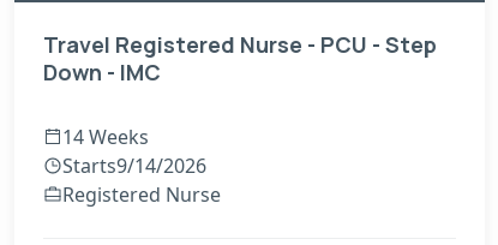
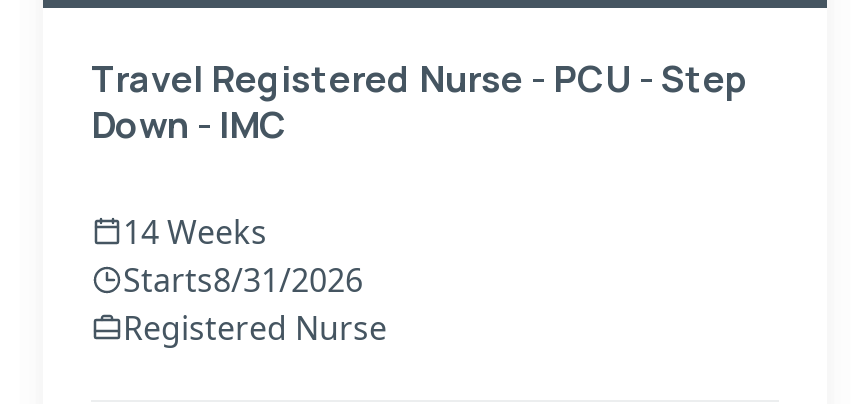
- Starts9/14/2026
+ Starts8/31/2026
